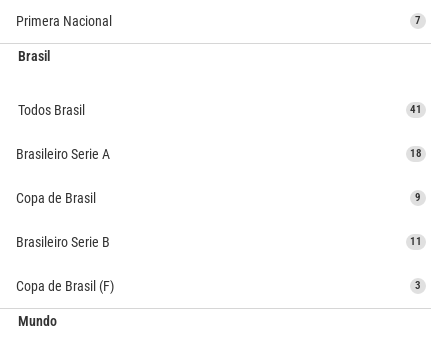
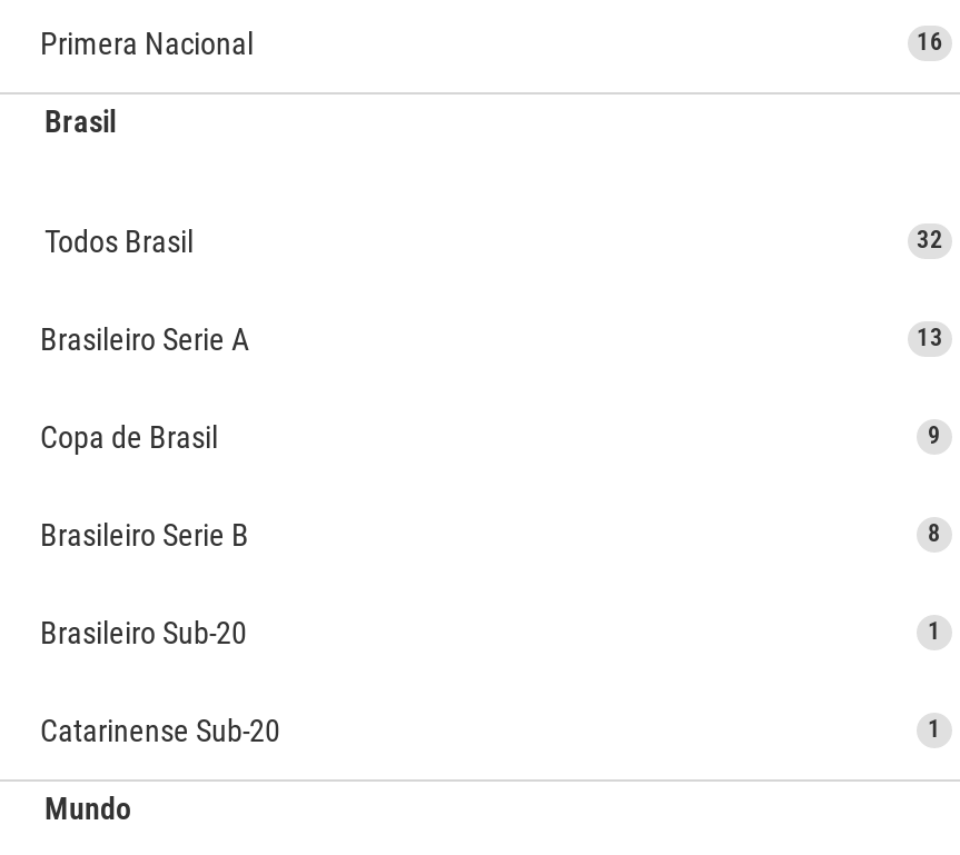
- 7
+ 16

- 41
+ 32

- 18
+ 13

- 11
- Copa de Brasil (F)
- 3
+ 8
+ Brasileiro Sub-20
+ 1
+ Catarinense Sub-20
+ 1
